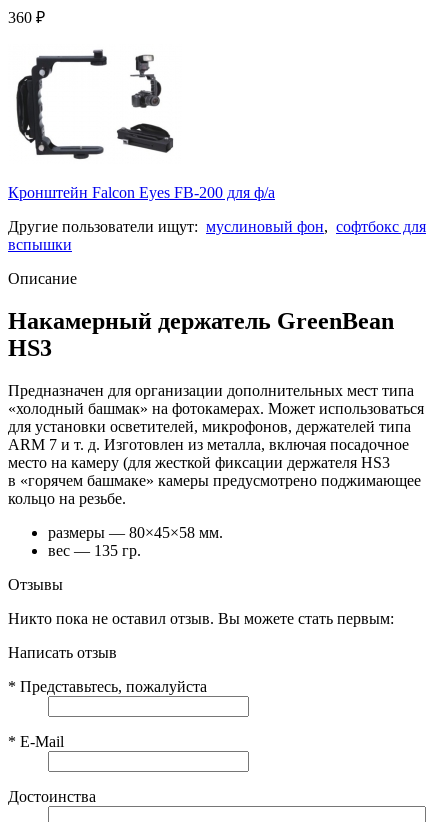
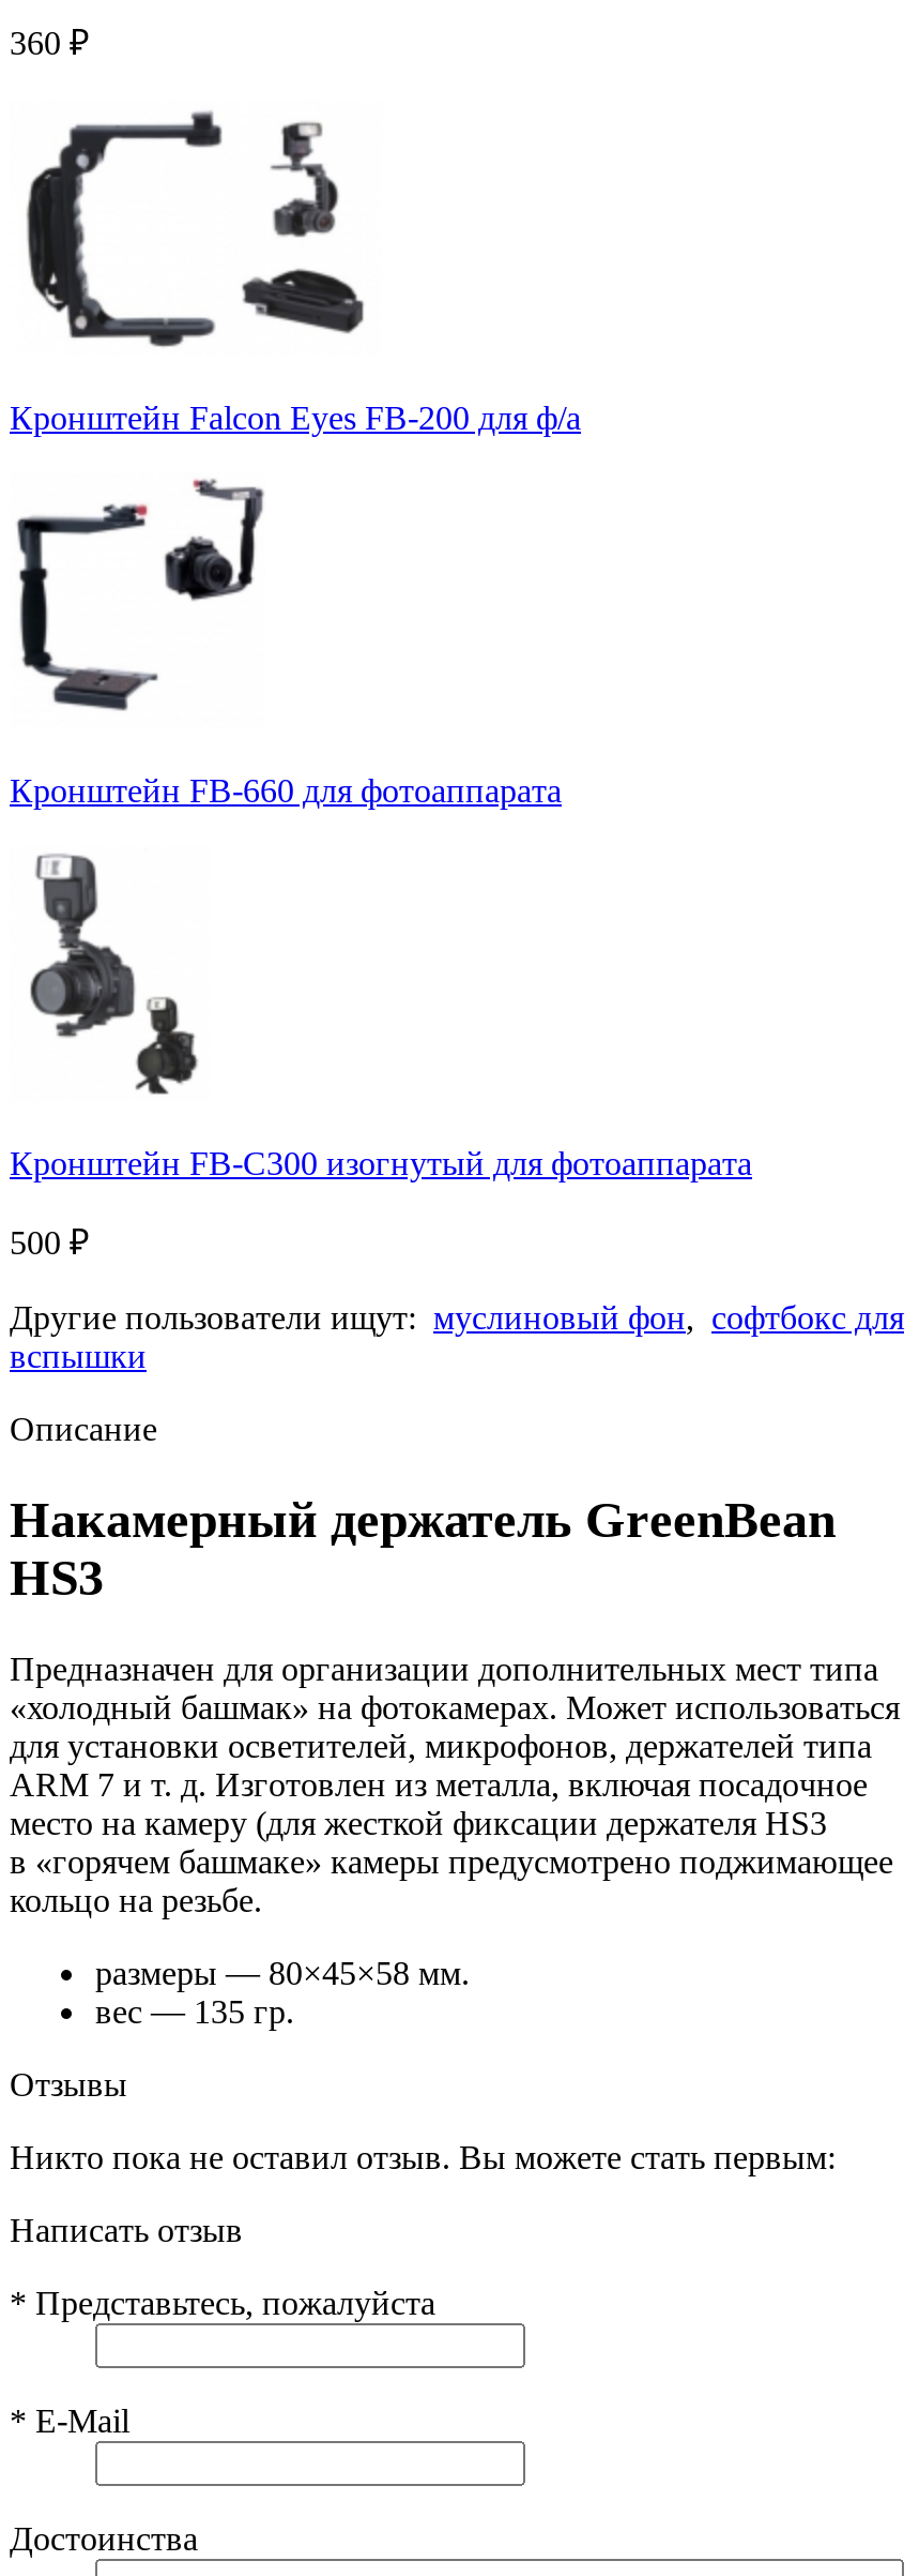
+ [image]
+ Кронштейн FB-660 для фотоаппарата

+ [image]
+ Кронштейн FB-C300 изогнутый для фотоаппарата
+ 500 ₽
